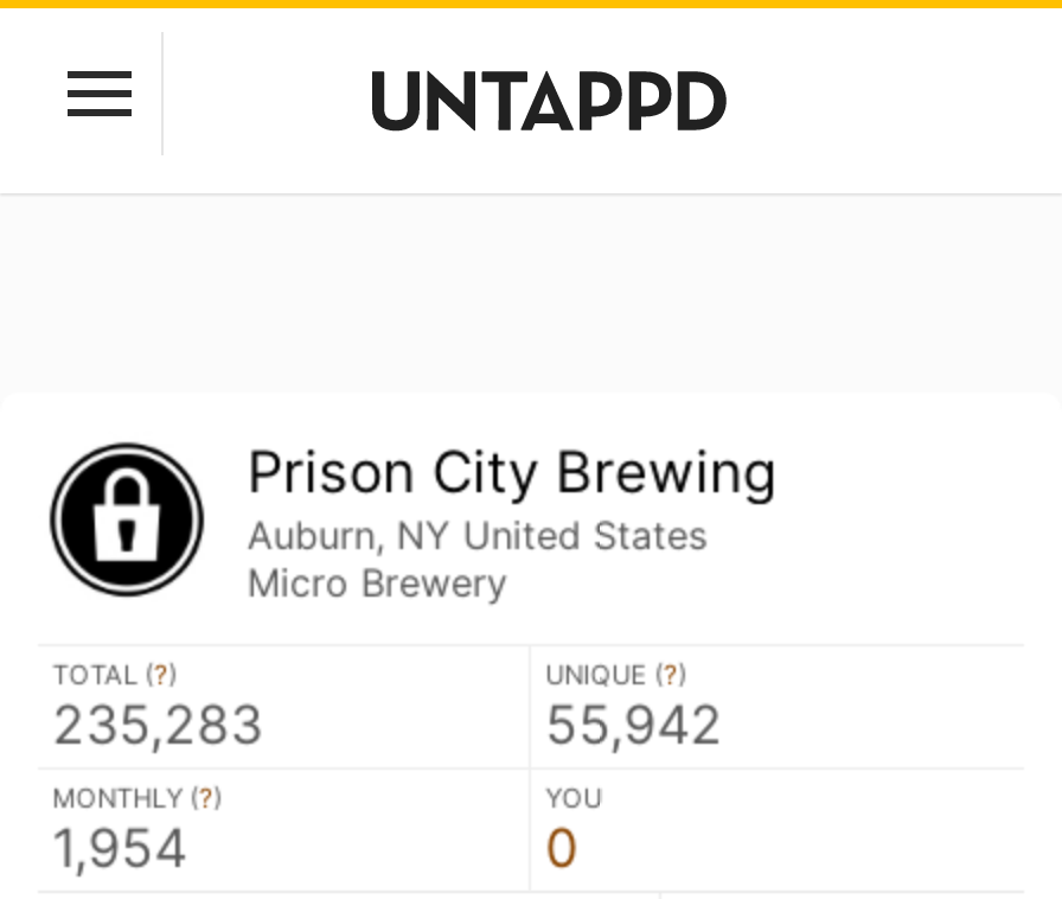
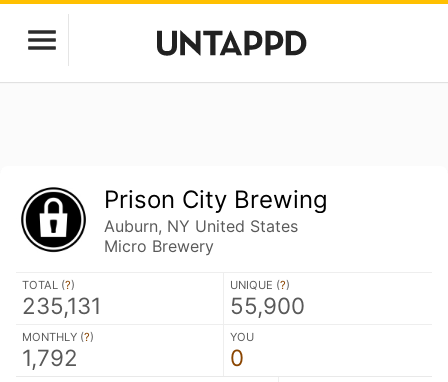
- 235,283
+ 235,131

- 55,942
+ 55,900

- 1,954
+ 1,792
